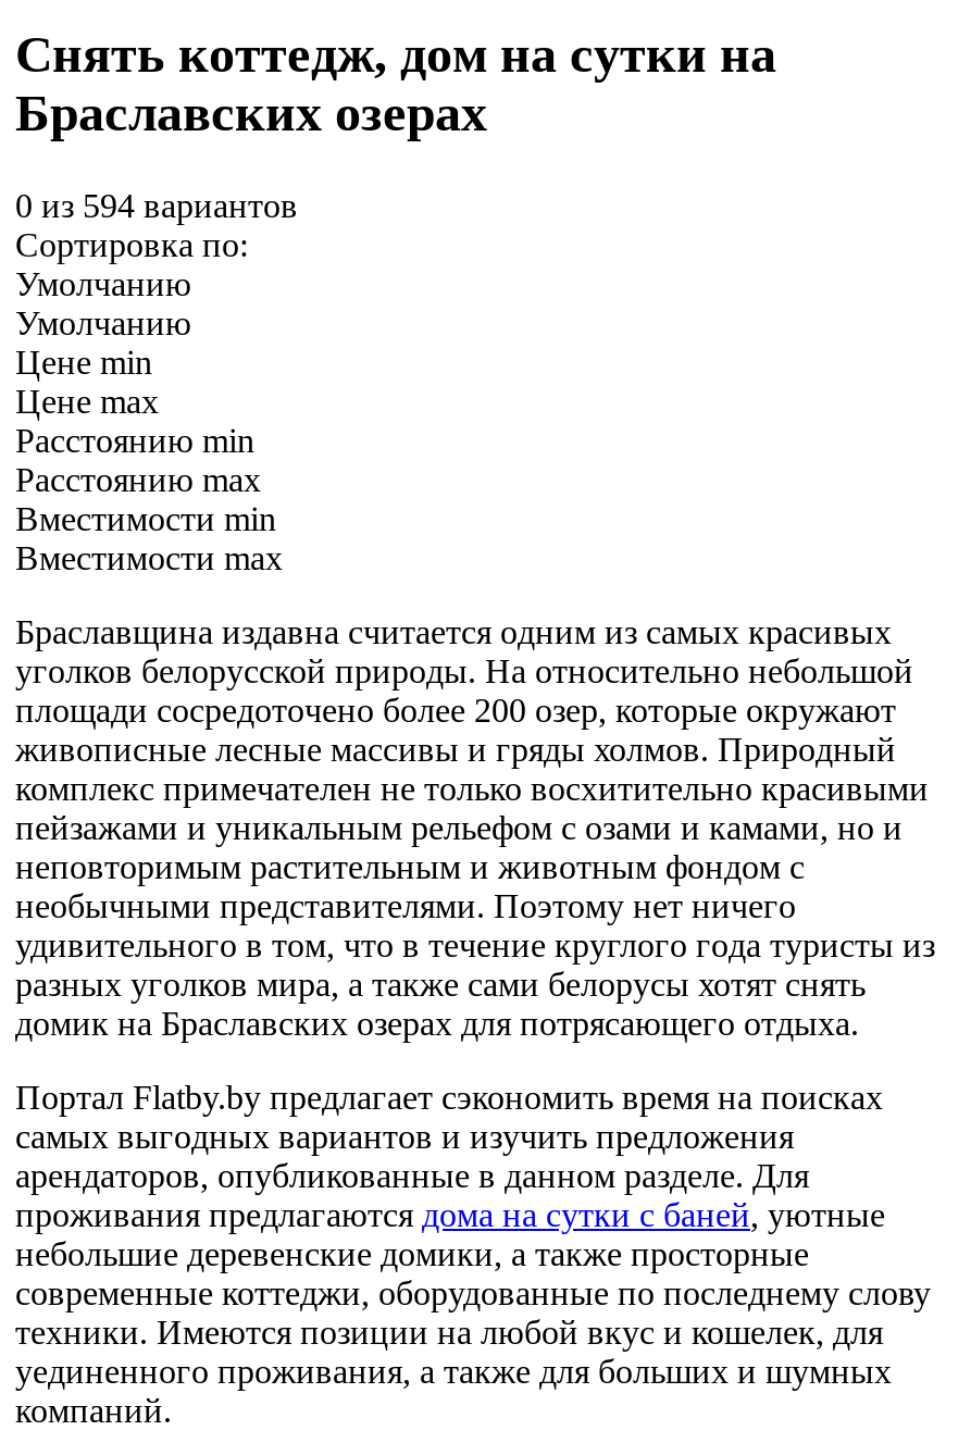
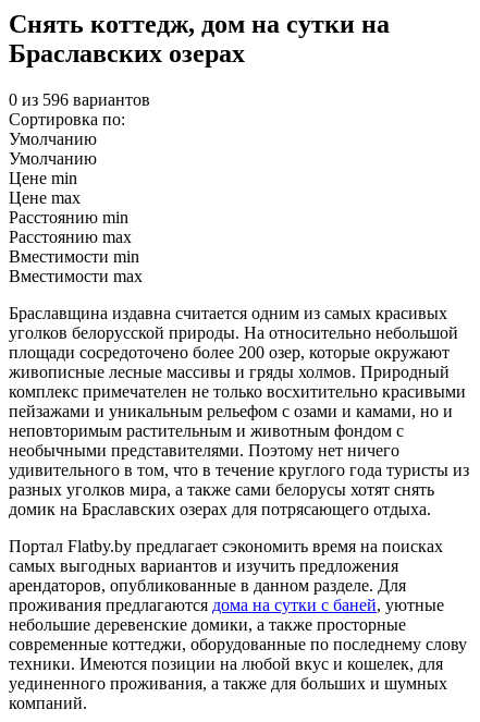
- 0 из 594 вариантов
+ 0 из 596 вариантов
